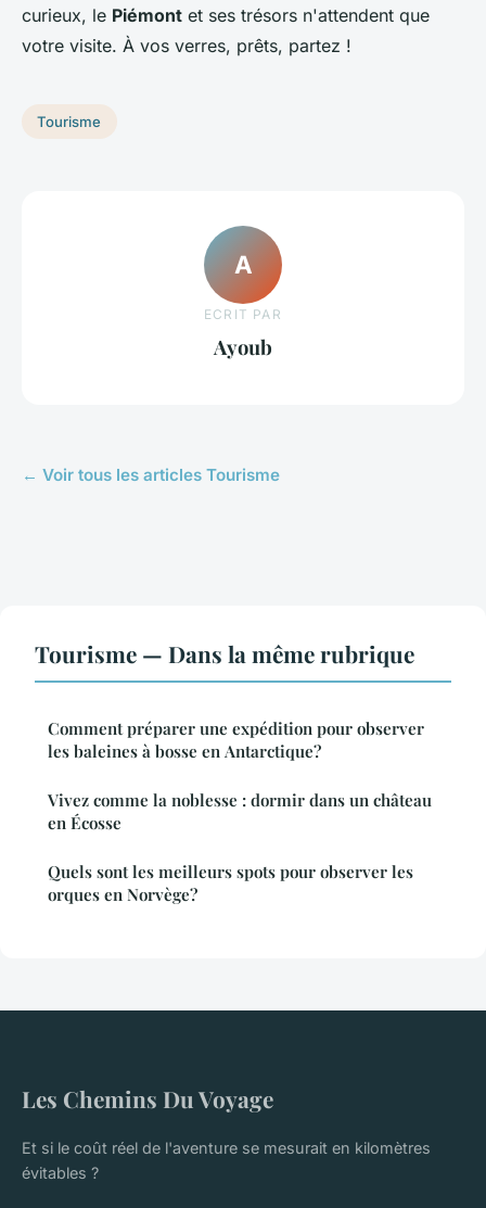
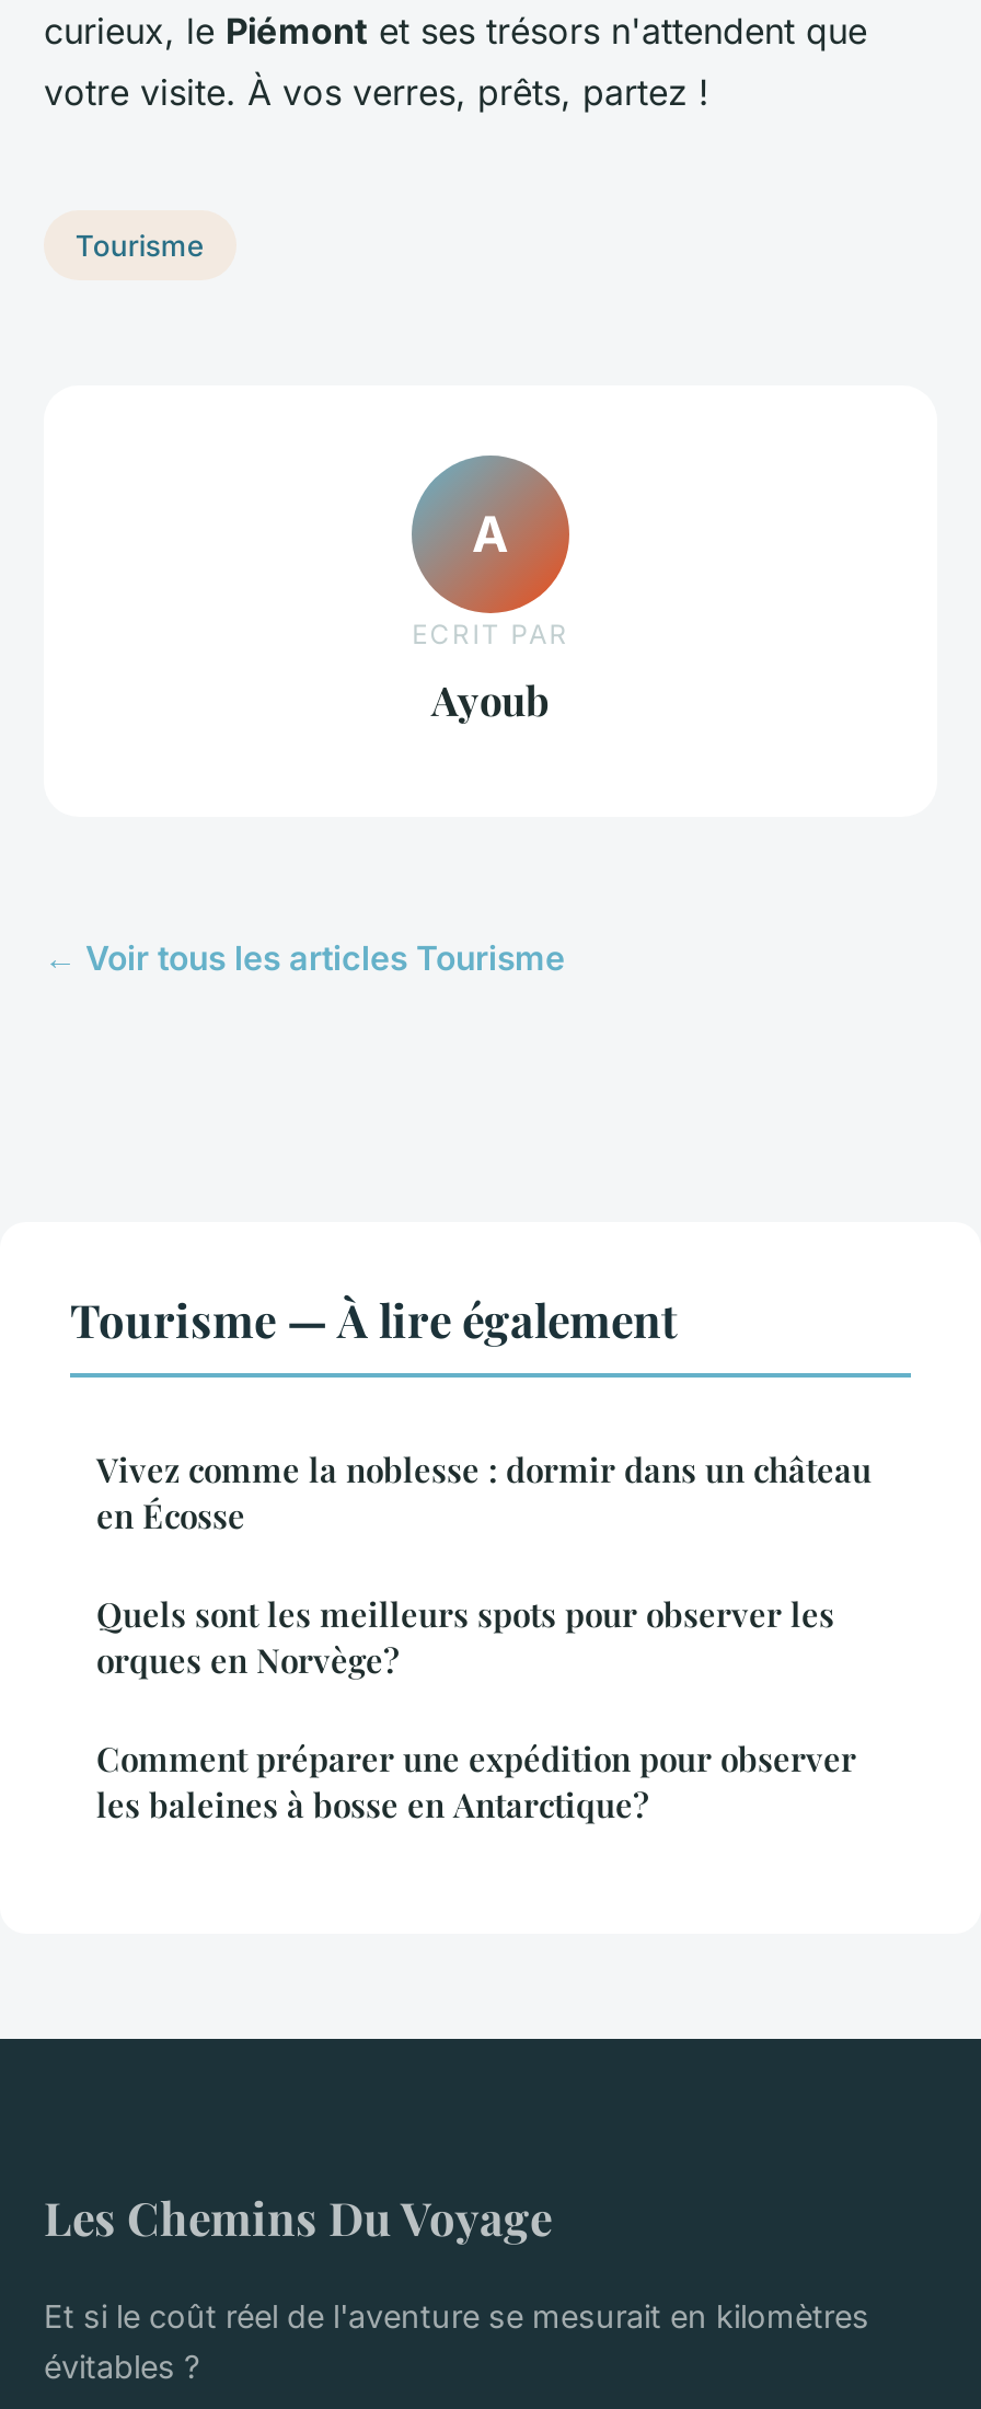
- Tourisme — Dans la même rubrique
+ Tourisme — À lire également

moved down: Comment préparer une expédition pour observer | les baleines à bosse en Antarctique?

moved up: Vivez comme la noblesse : dormir dans un château | en Écosse | Quels sont les meilleurs spots pour observer les | orques en Norvège?
